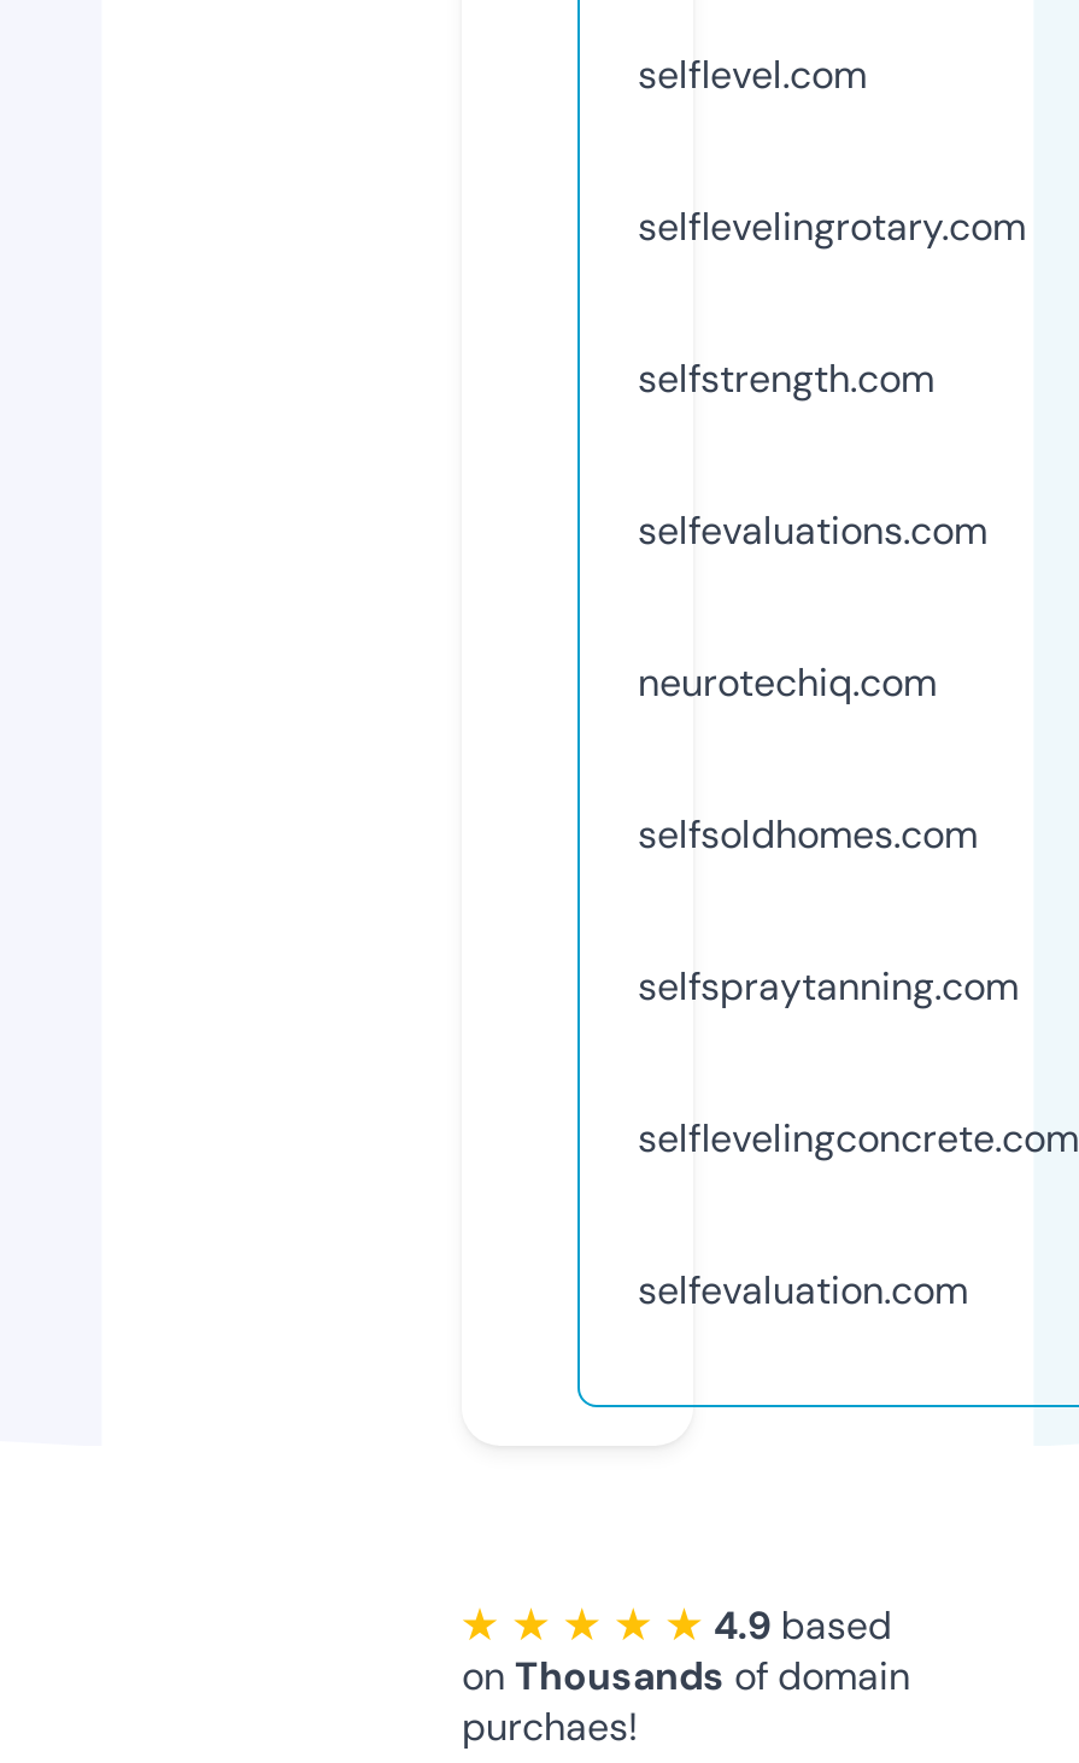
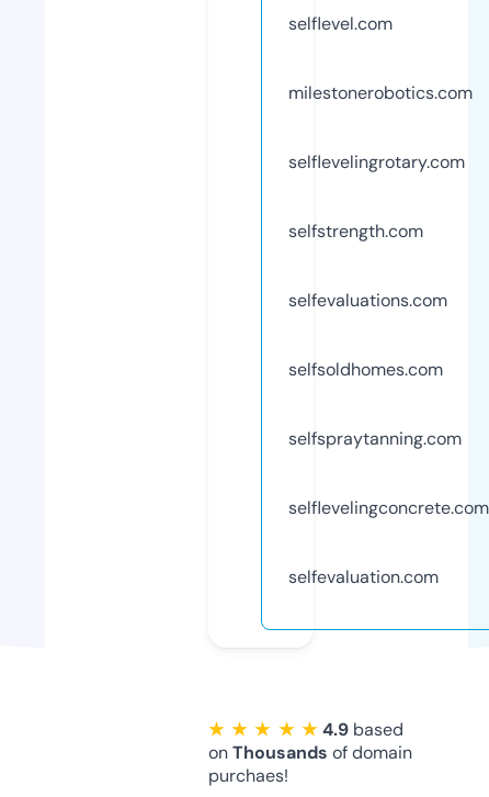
+ milestonerobotics.com

moved down: selflevelingrotary.com | selfstrength.com | selfevaluations.com

- neurotechiq.com
